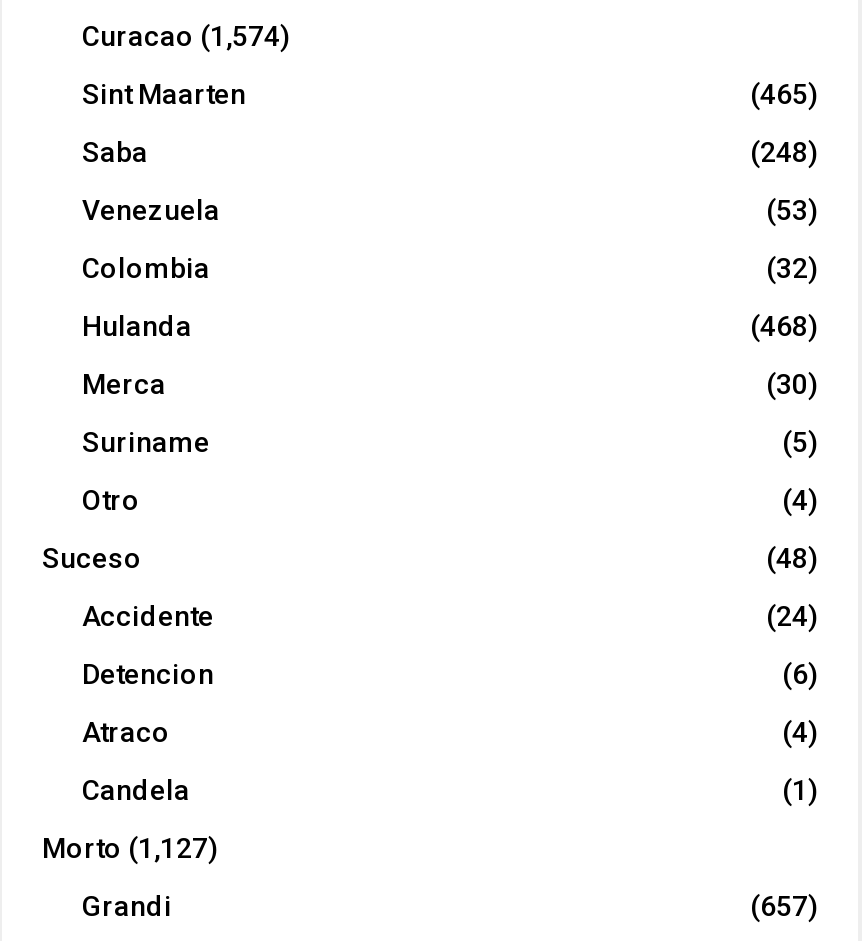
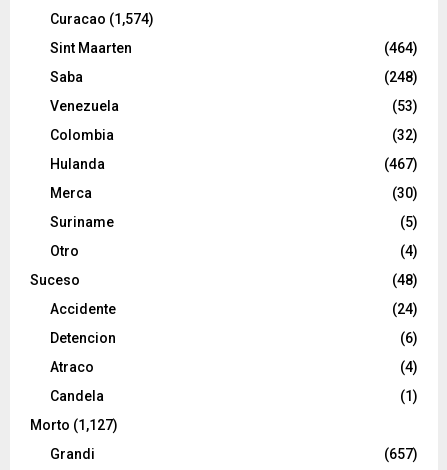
- (465)
+ (464)

- (468)
+ (467)
